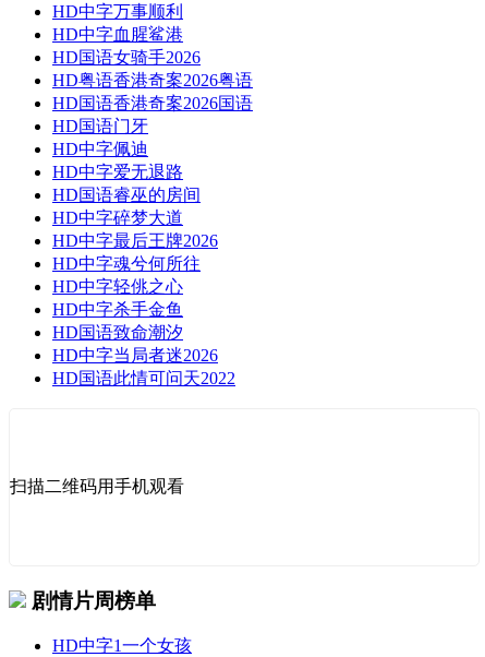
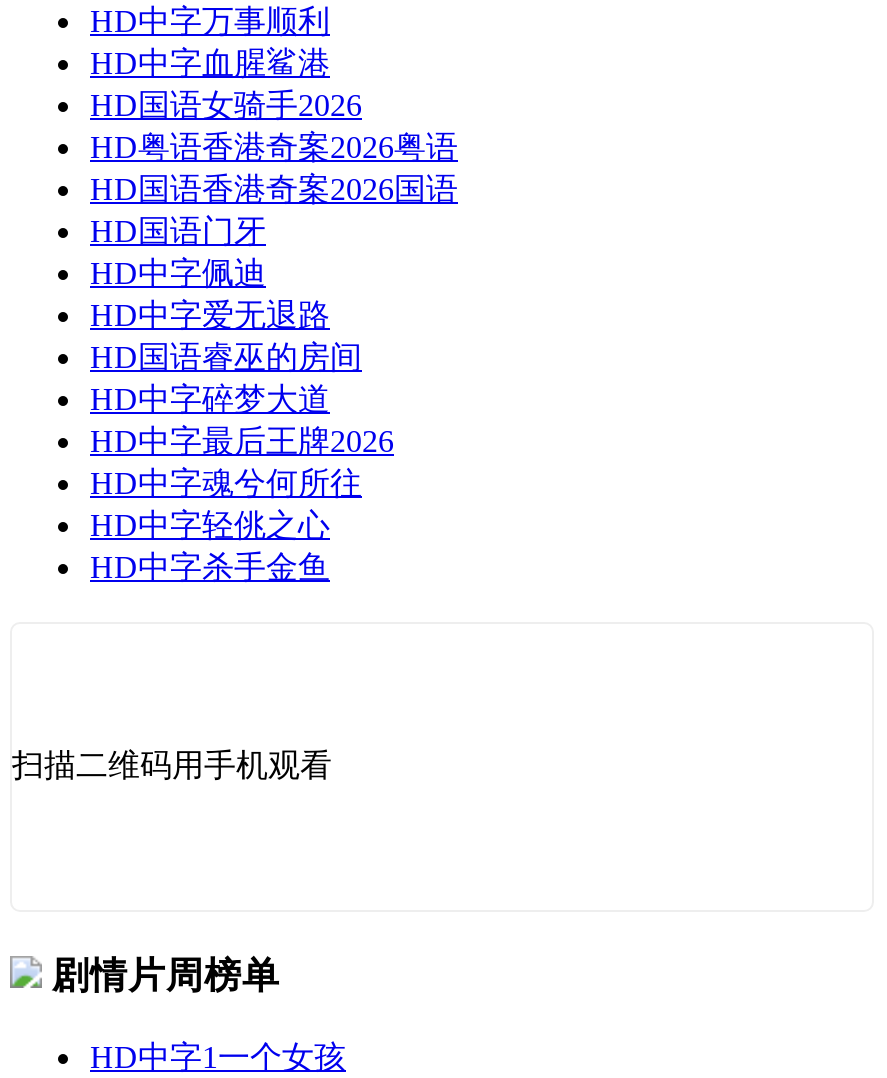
- HD国语致命潮汐
- HD中字当局者迷2026
- HD国语此情可问天2022
